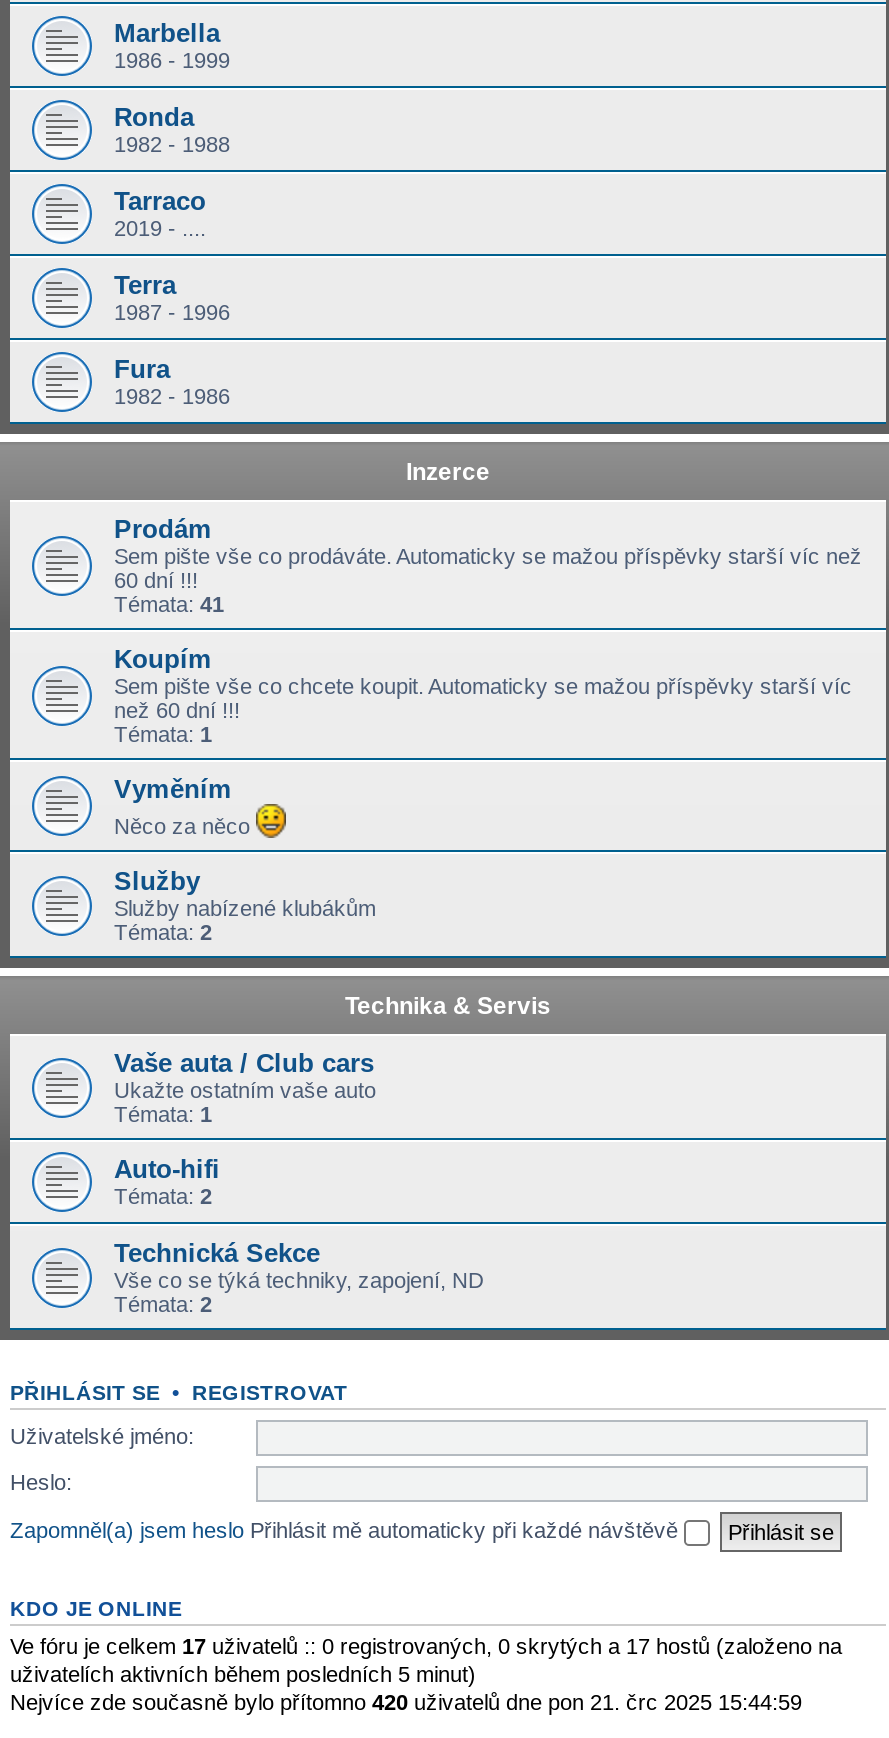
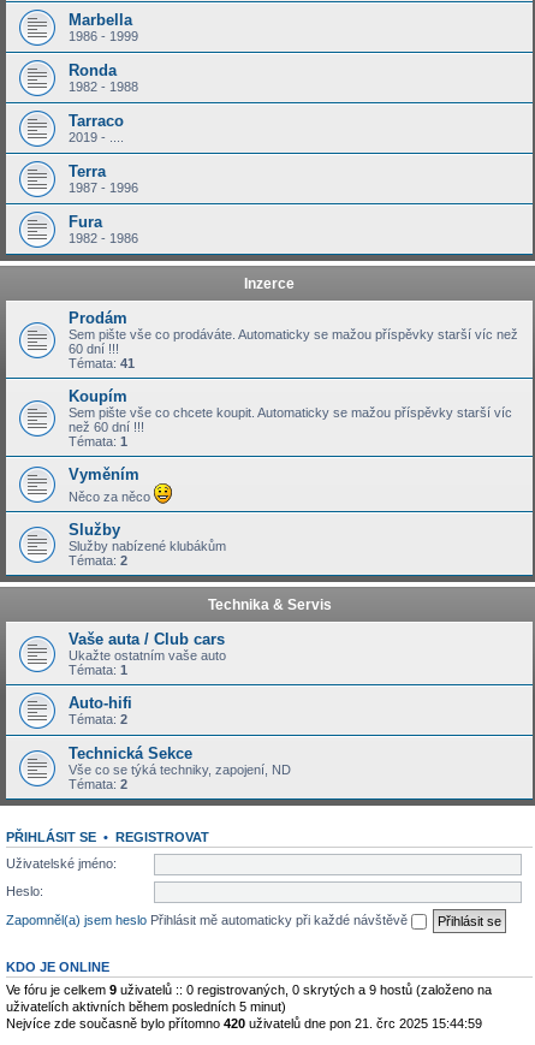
- Ve fóru je celkem 17 uživatelů :: 0 registrovaných, 0 skrytých a 17 hostů (založeno na
+ Ve fóru je celkem 9 uživatelů :: 0 registrovaných, 0 skrytých a 9 hostů (založeno na
